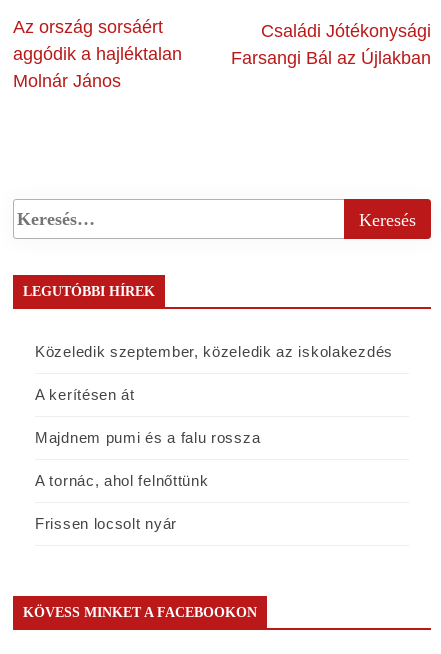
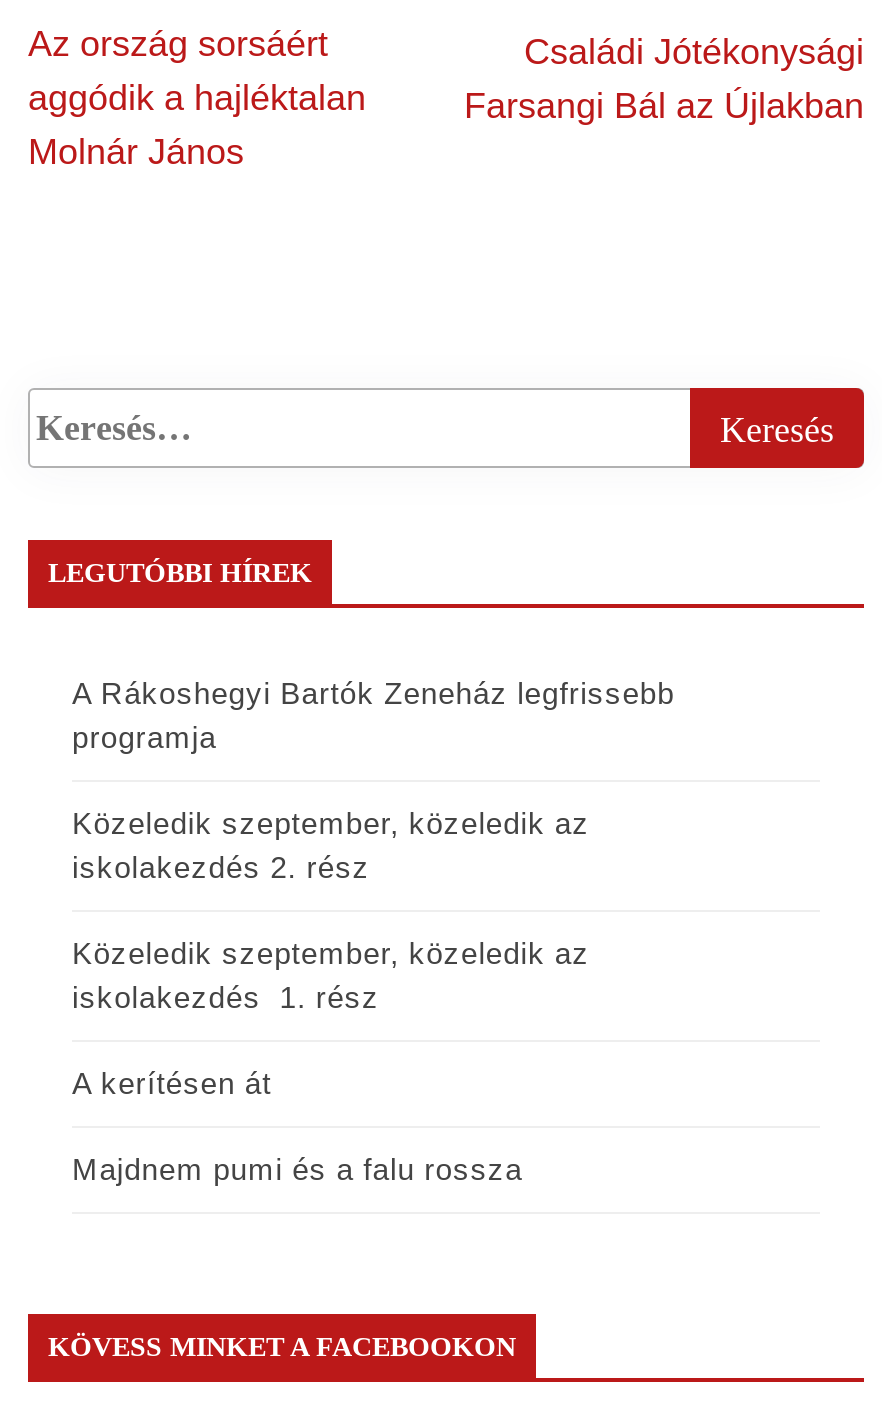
- Közeledik szeptember, közeledik az iskolakezdés
+ A Rákoshegyi Bartók Zeneház legfrissebb
+ programja
+ Közeledik szeptember, közeledik az
+ iskolakezdés 2. rész
+ Közeledik szeptember, közeledik az
+ iskolakezdés 1. rész

moved down: A kerítésen át | Majdnem pumi és a falu rossza

- A tornác, ahol felnőttünk
- Frissen locsolt nyár
